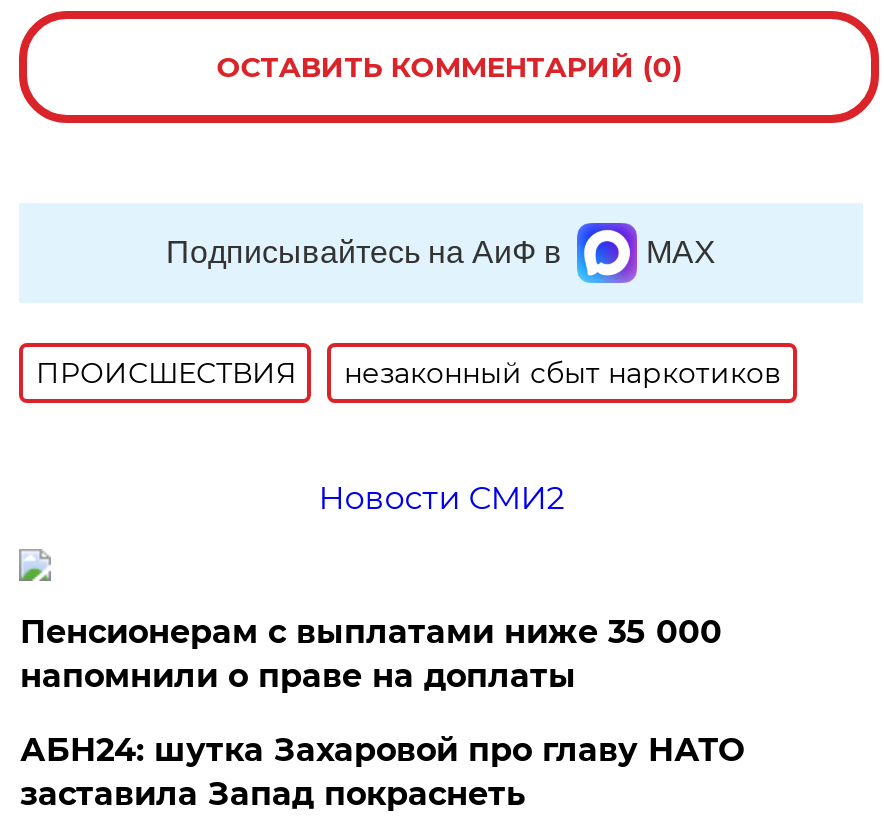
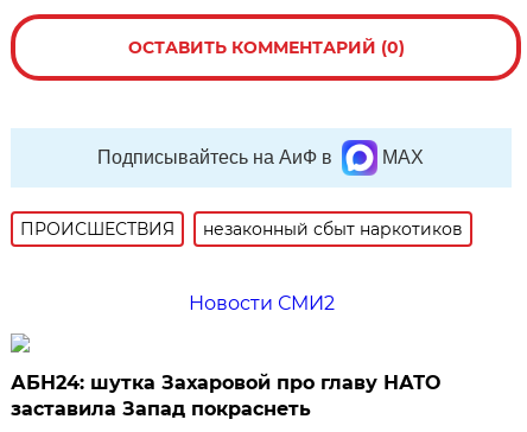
- Пенсионерам с выплатами ниже 35 000
- напомнили о праве на доплаты
